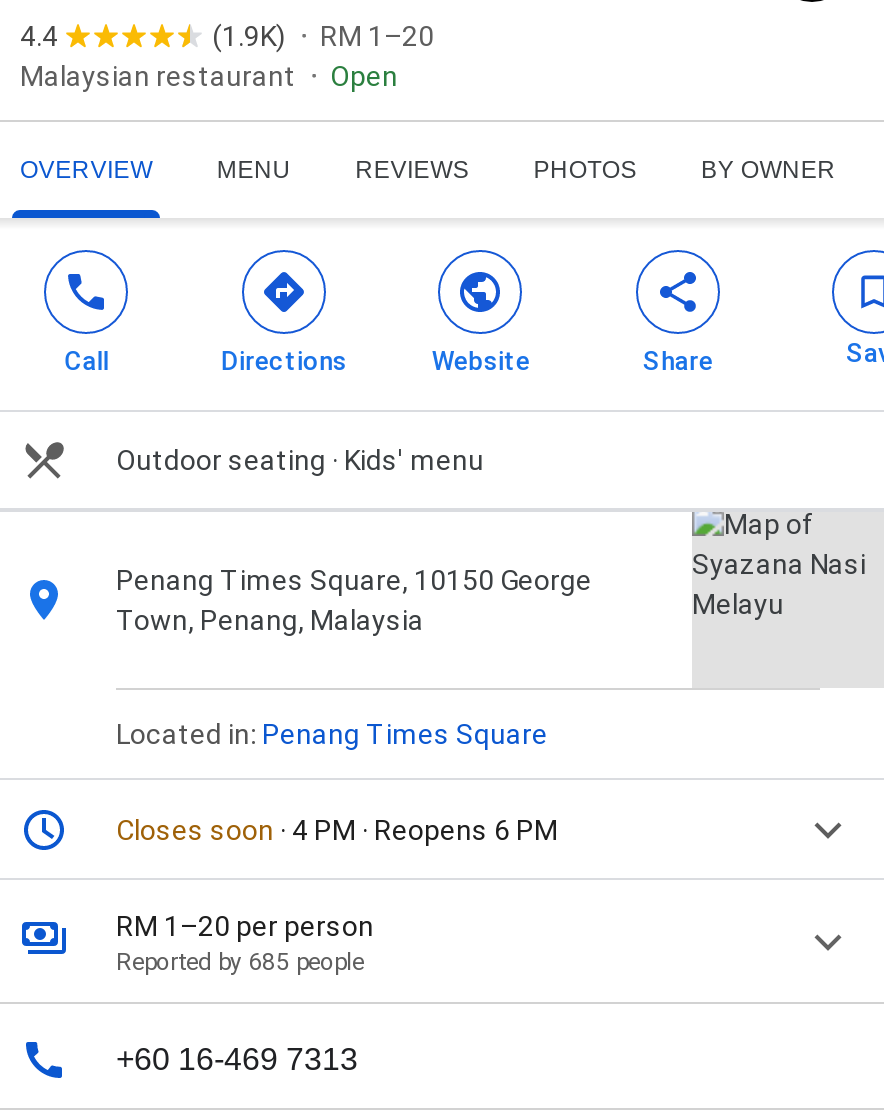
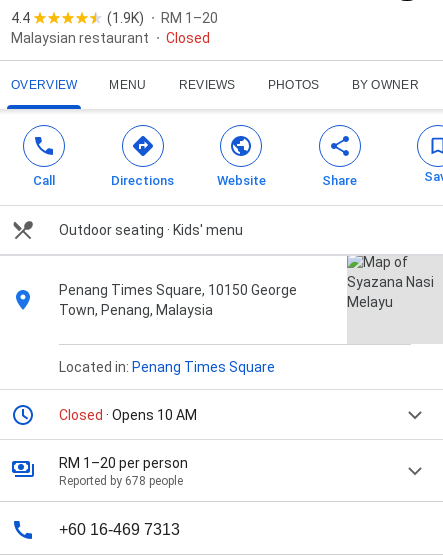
- Open
+ Closed

- Closes soon · 4 PM · Reopens 6 PM
+ Closed · Opens 10 AM

- Reported by 685 people
+ Reported by 678 people
